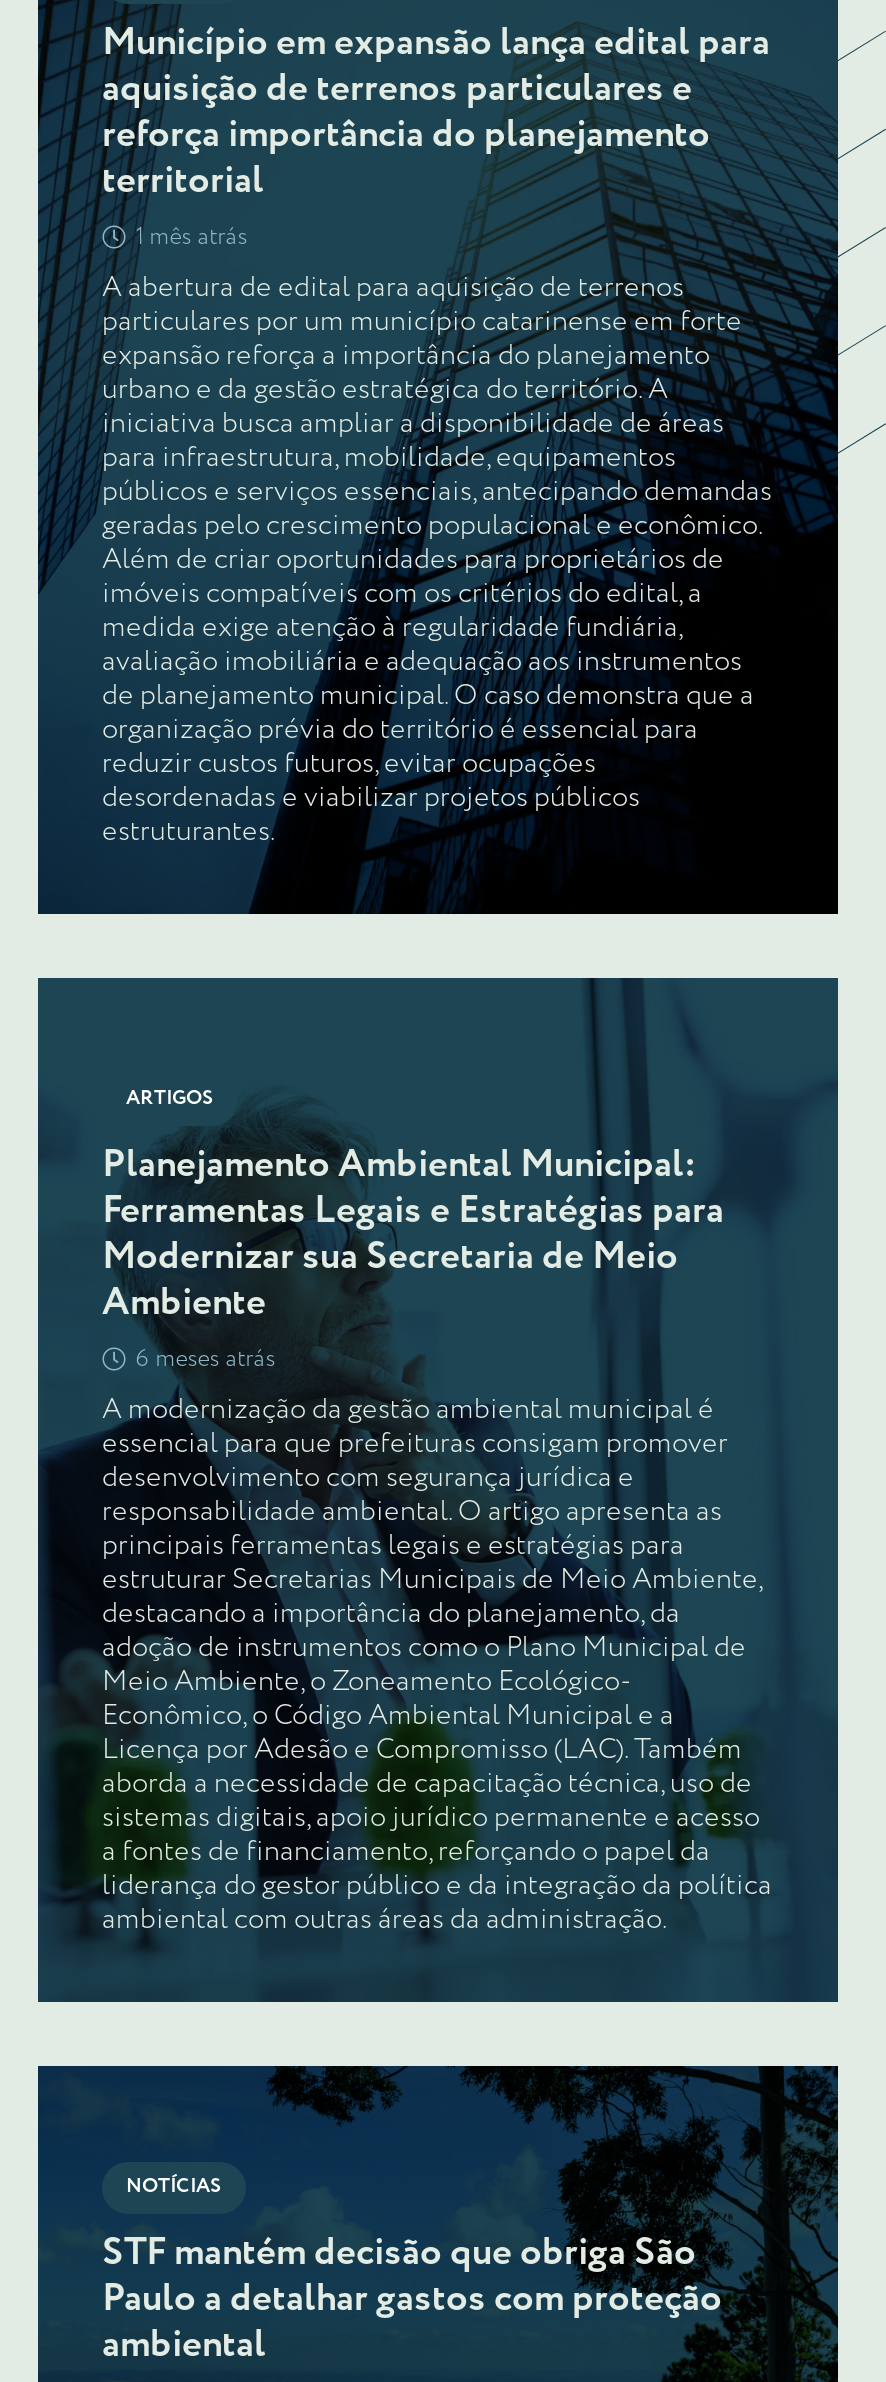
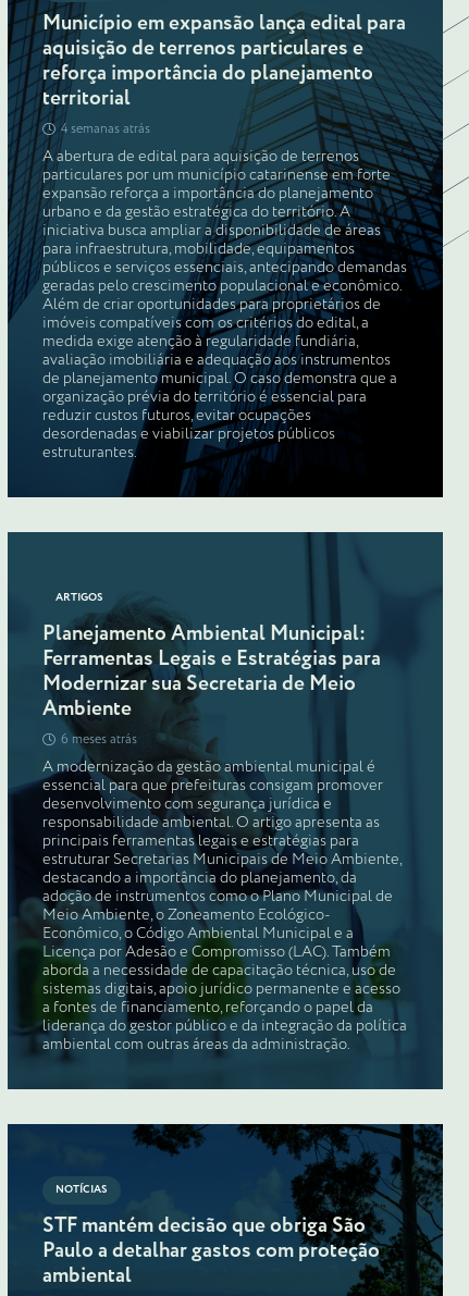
- 1 mês atrás
+ 4 semanas atrás
